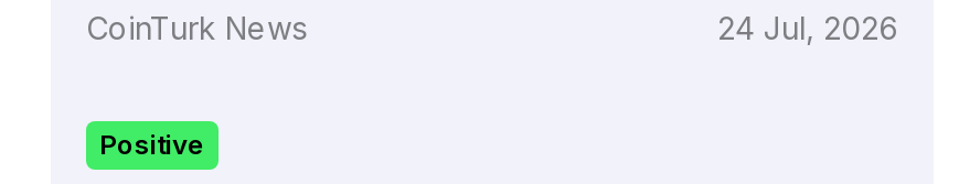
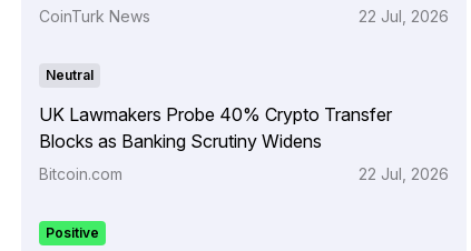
- 24 Jul, 2026
+ 22 Jul, 2026
+ Neutral
+ UK Lawmakers Probe 40% Crypto Transfer
+ Blocks as Banking Scrutiny Widens
+ Bitcoin.com
+ 22 Jul, 2026
